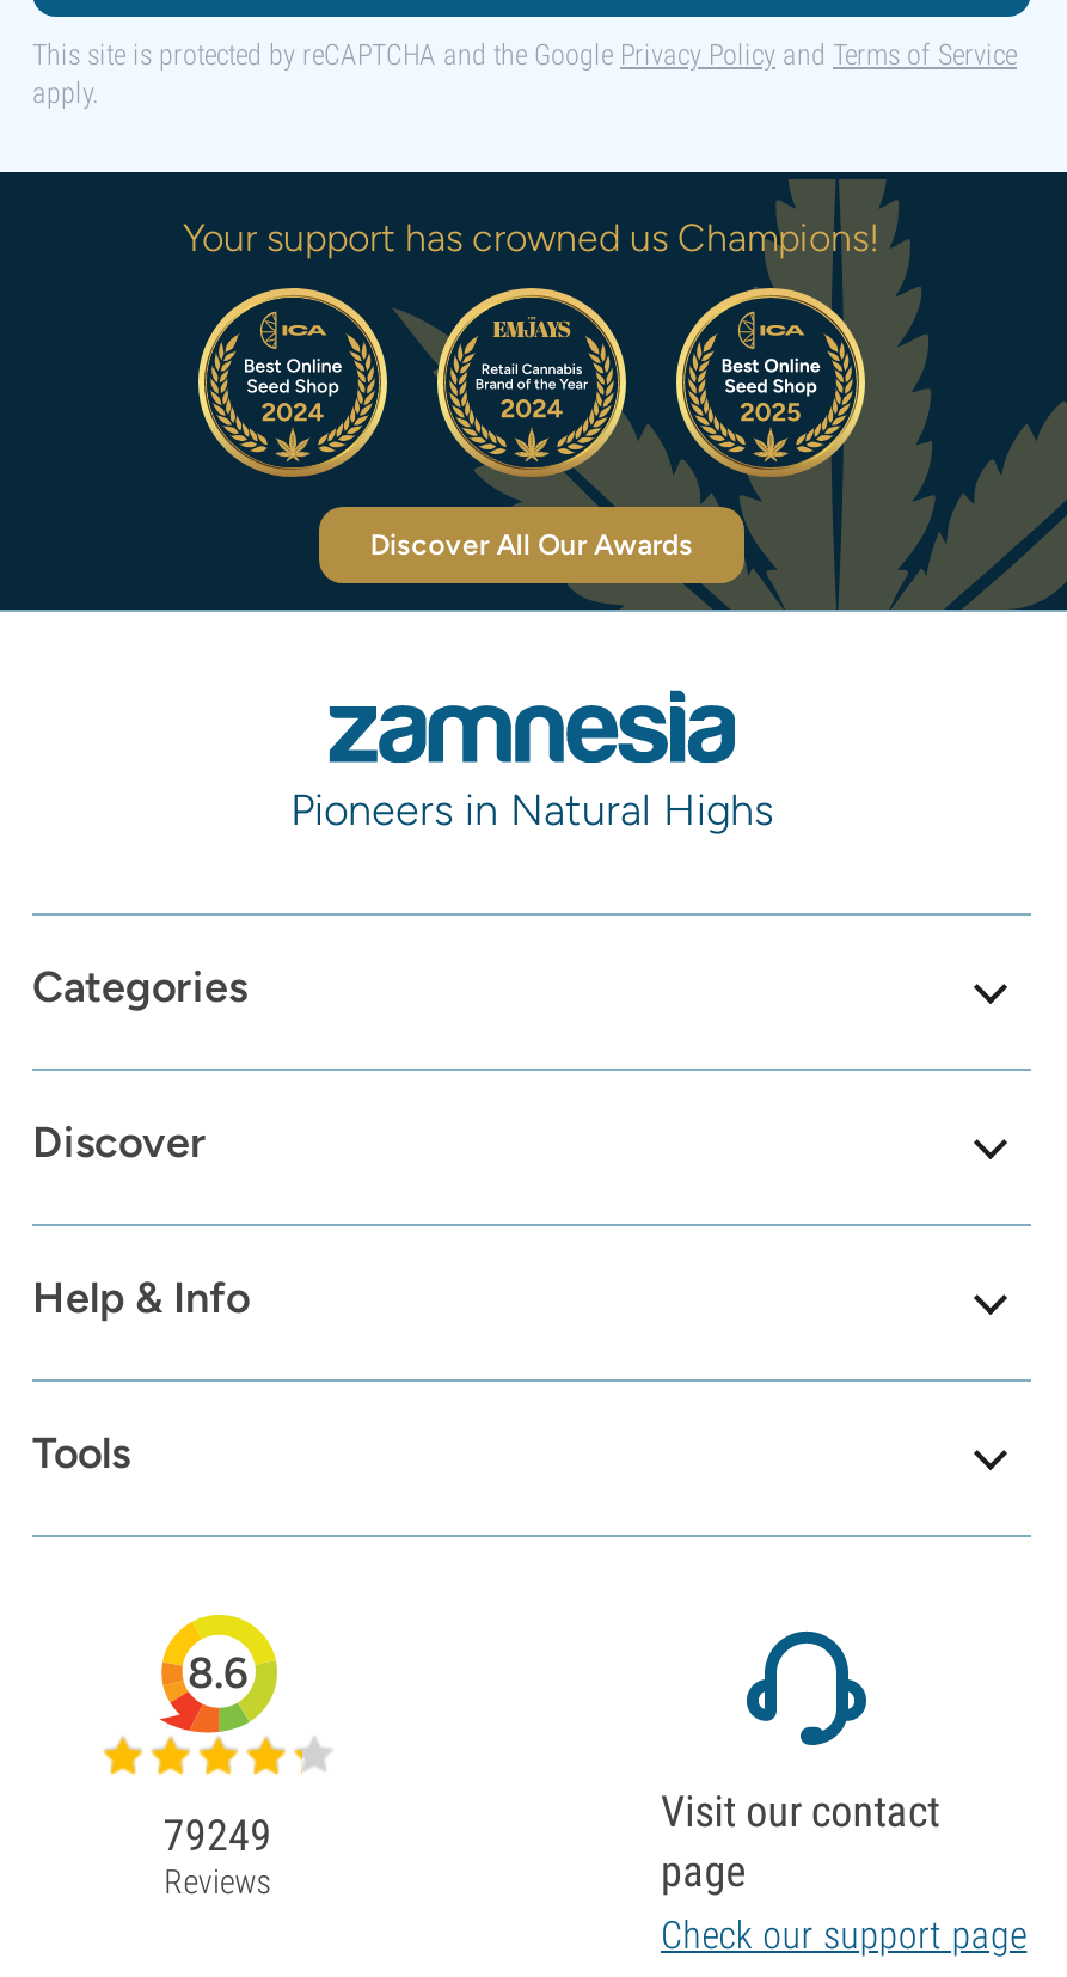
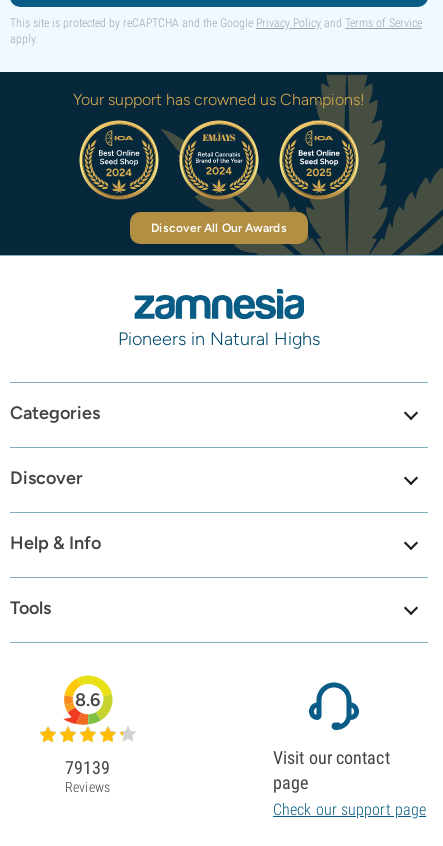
- 79249
+ 79139
